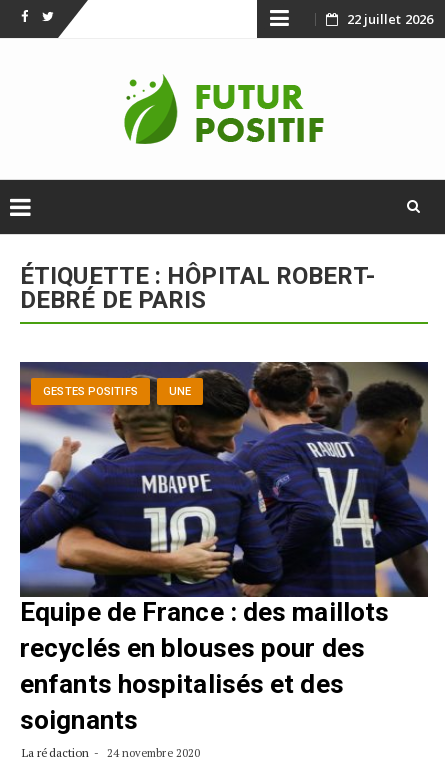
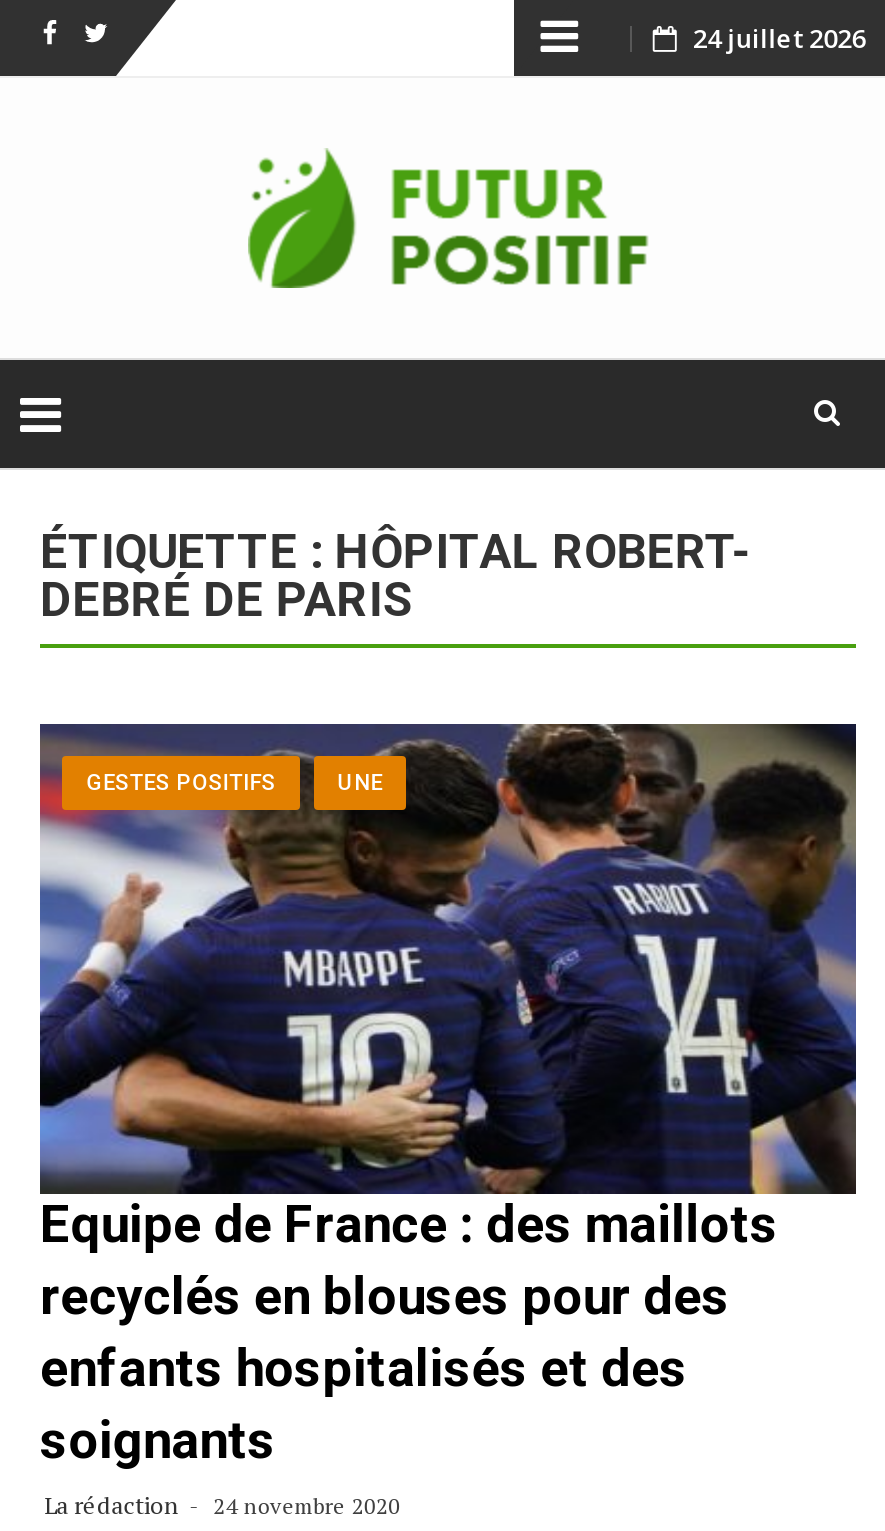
- 22 juillet 2026
+ 24 juillet 2026
